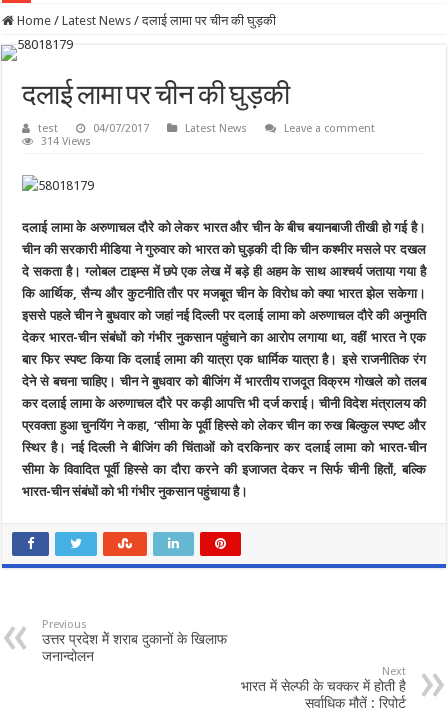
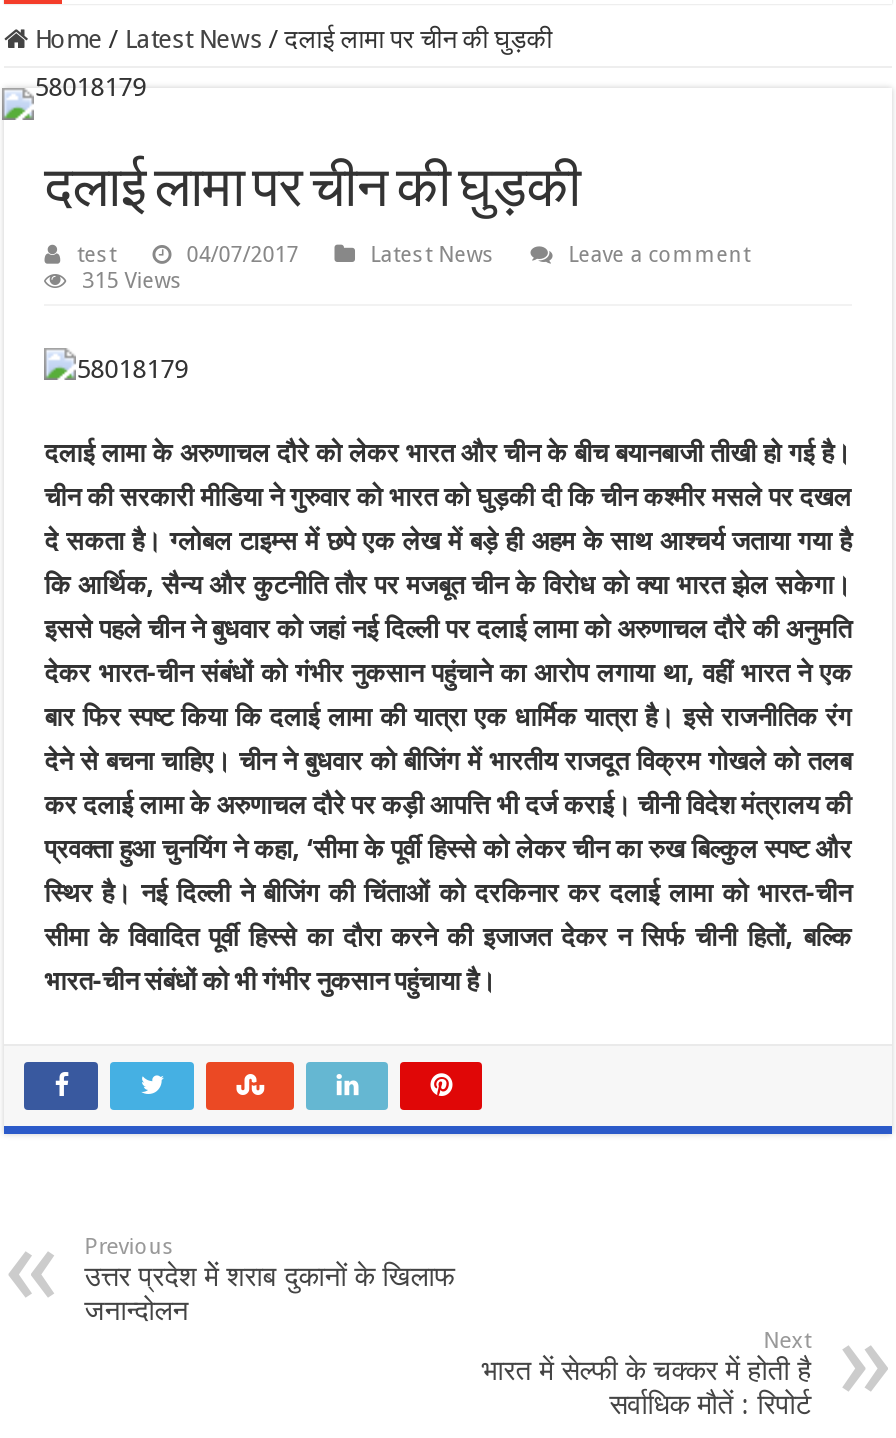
- 314 Views
+ 315 Views
